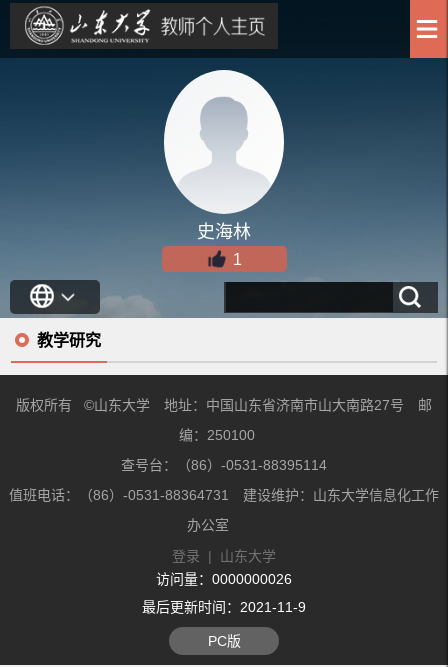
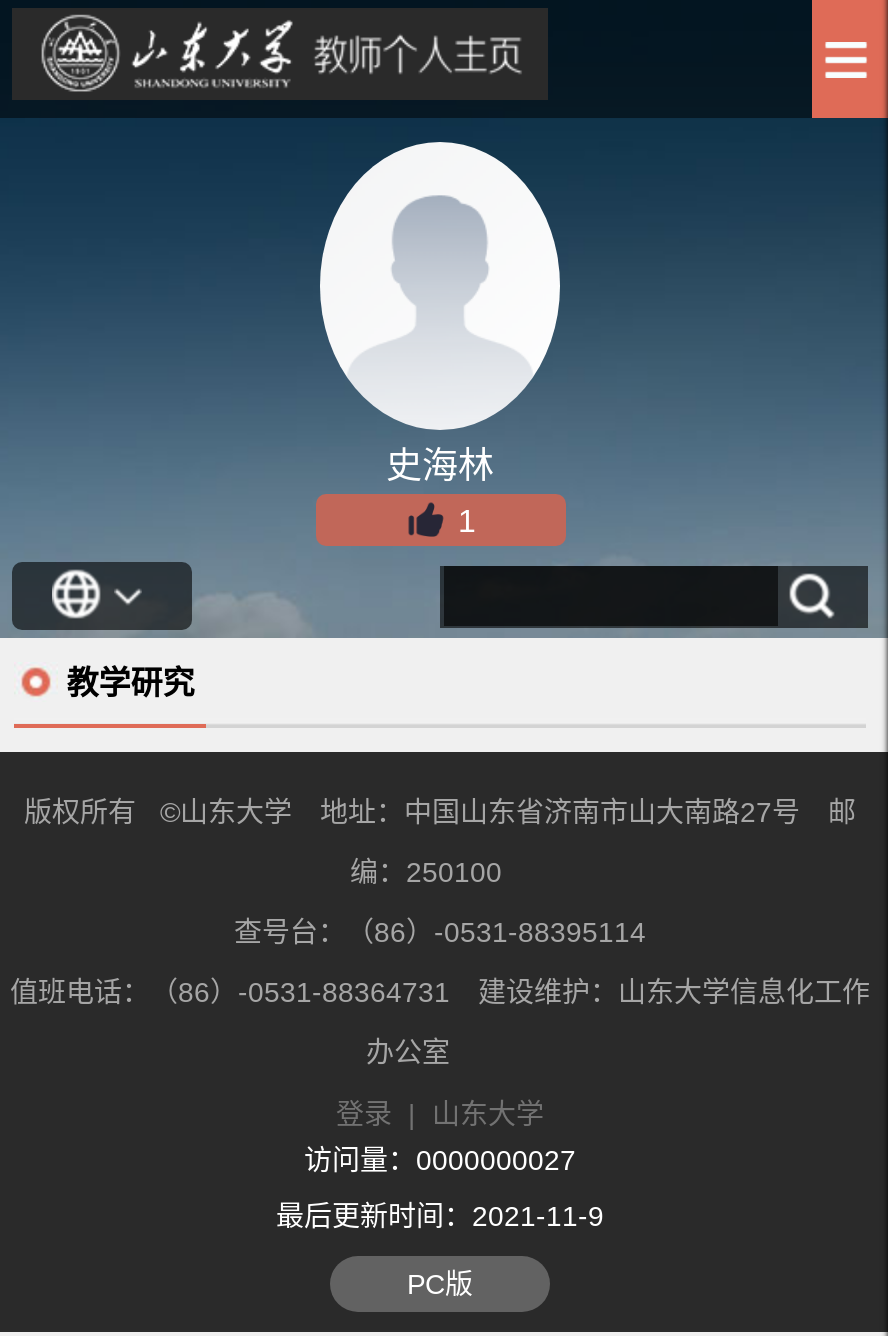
- 访问量：0000000026
+ 访问量：0000000027
